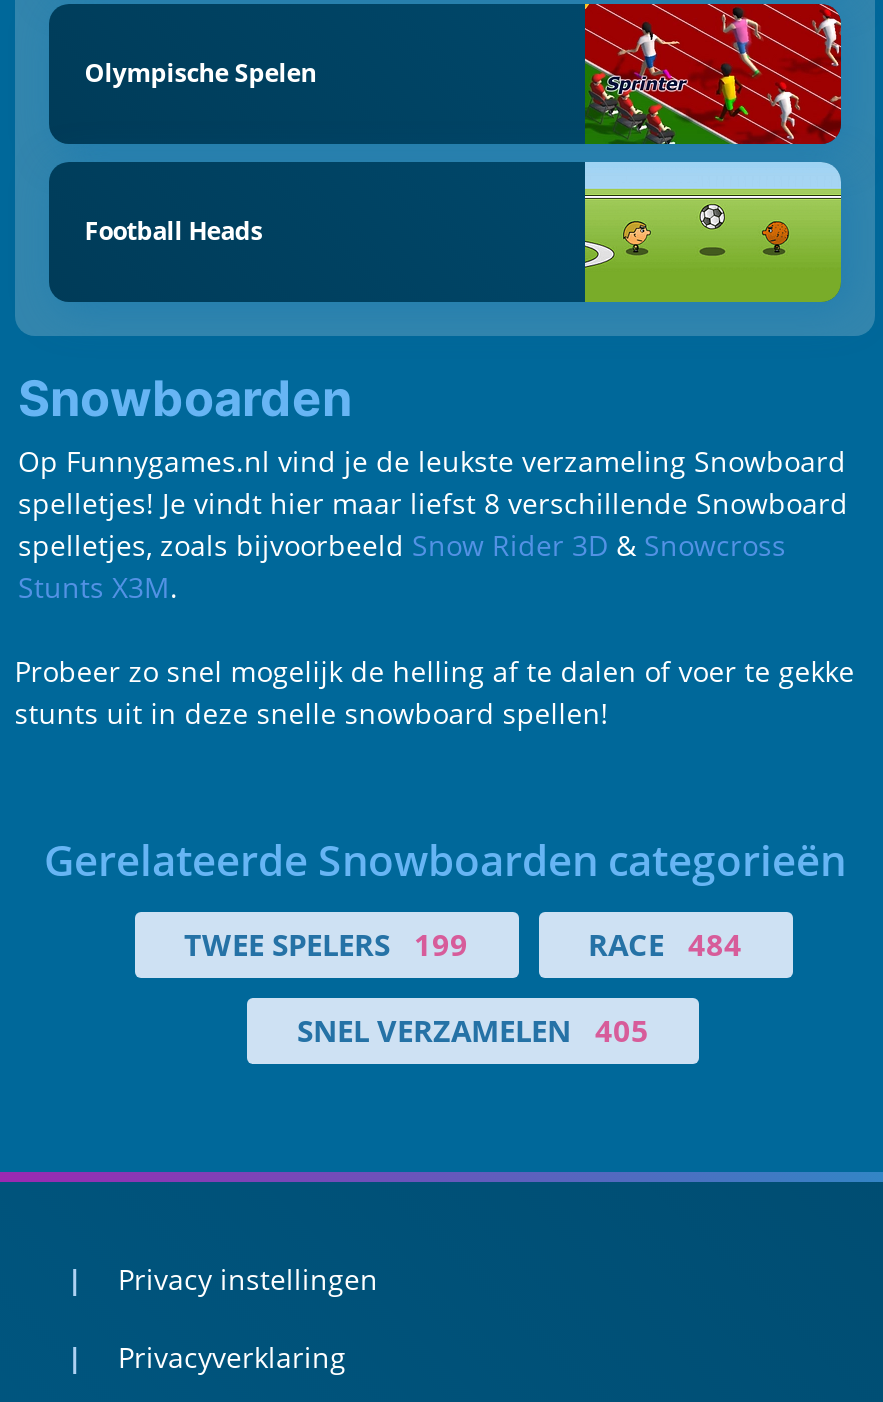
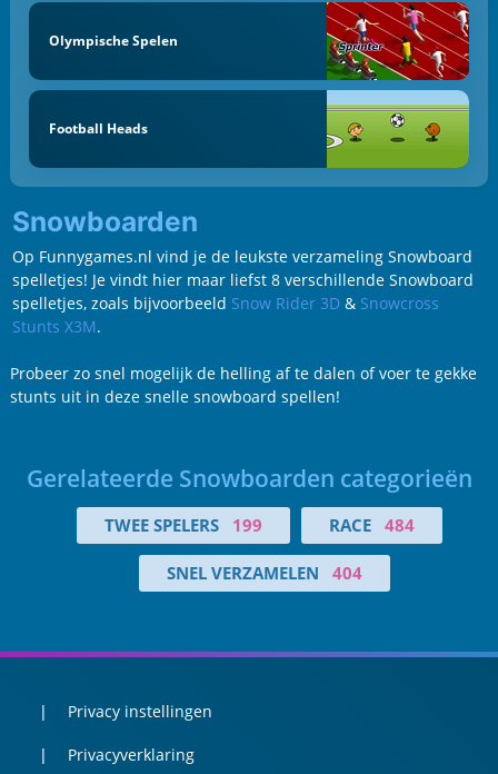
- SNEL VERZAMELEN 405
+ SNEL VERZAMELEN 404
